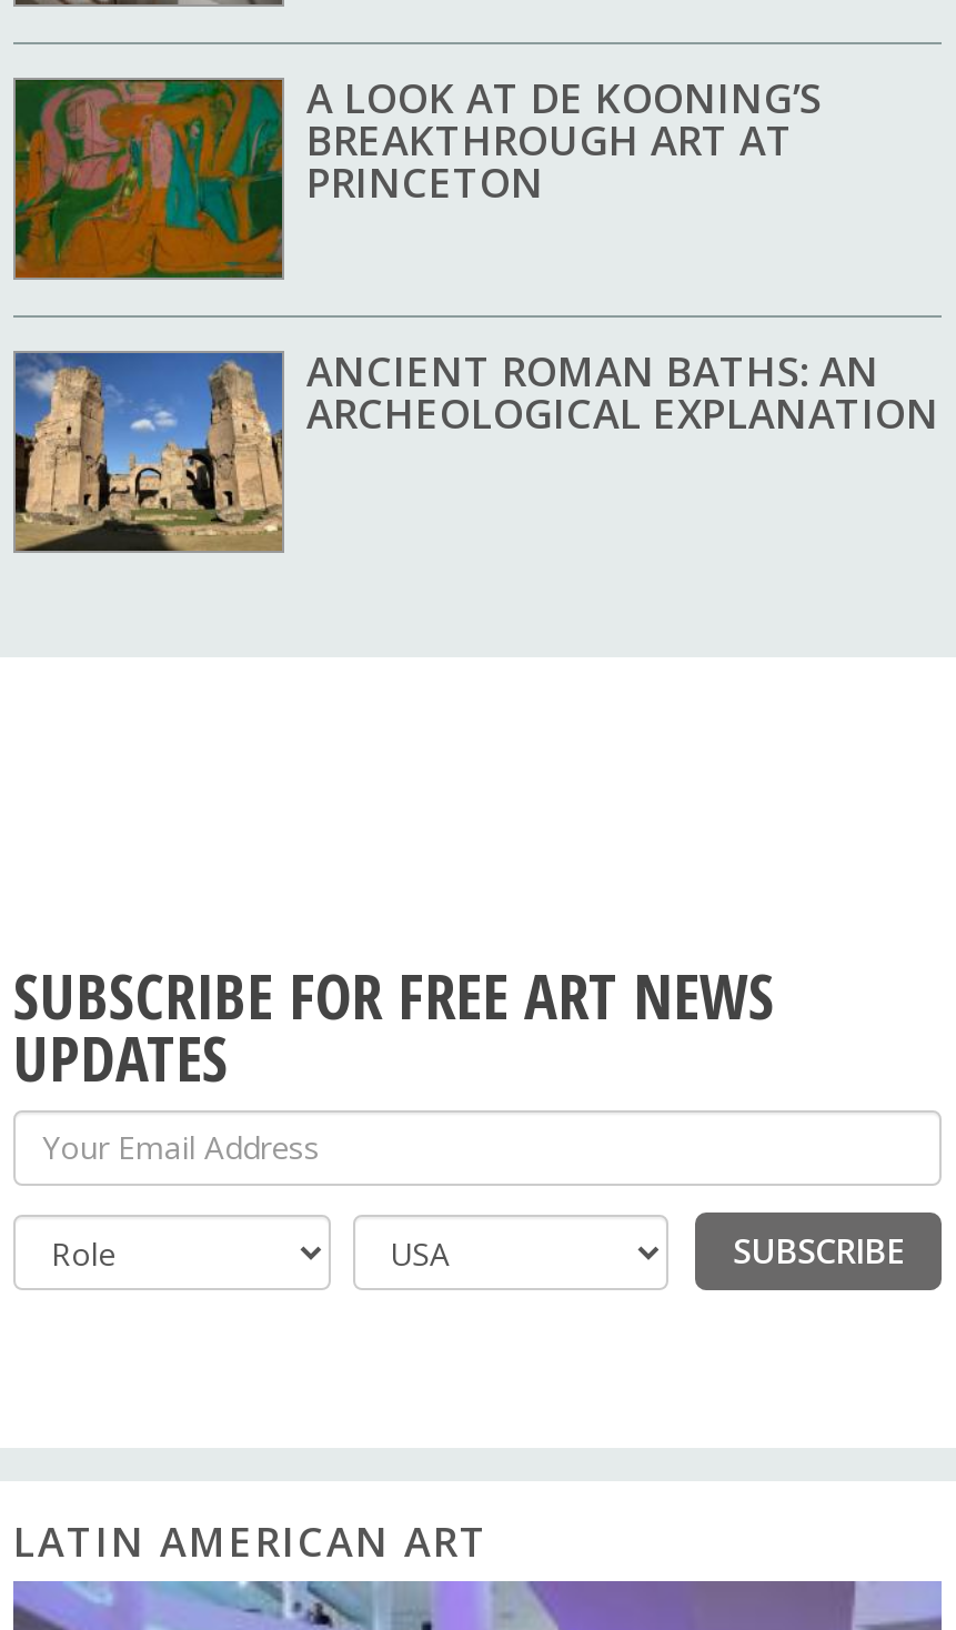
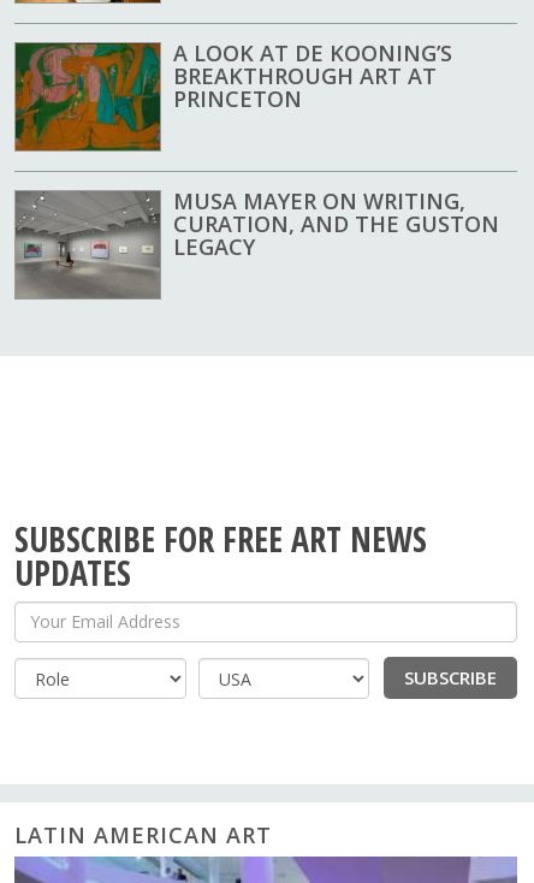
- [image]
- ANCIENT ROMAN BATHS: AN
- ARCHEOLOGICAL EXPLANATION
+ [image]
+ MUSA MAYER ON WRITING,
+ CURATION, AND THE GUSTON
+ LEGACY
